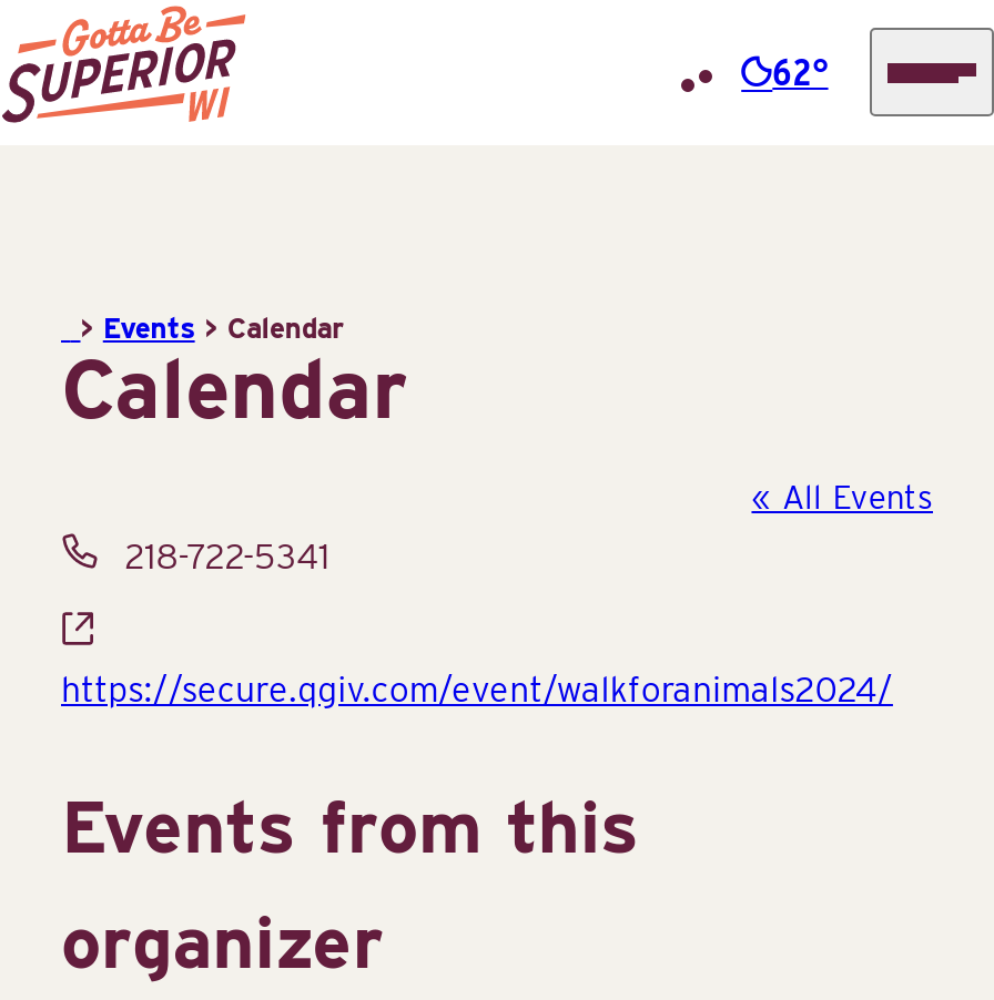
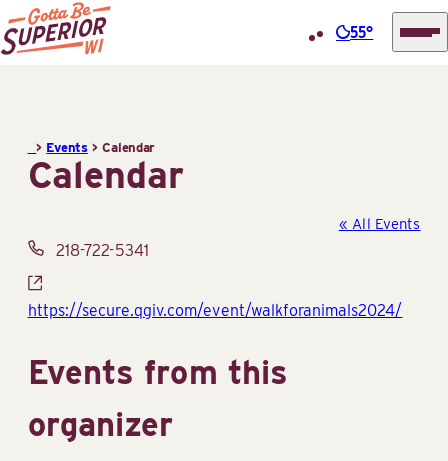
- 62°
+ 55°
